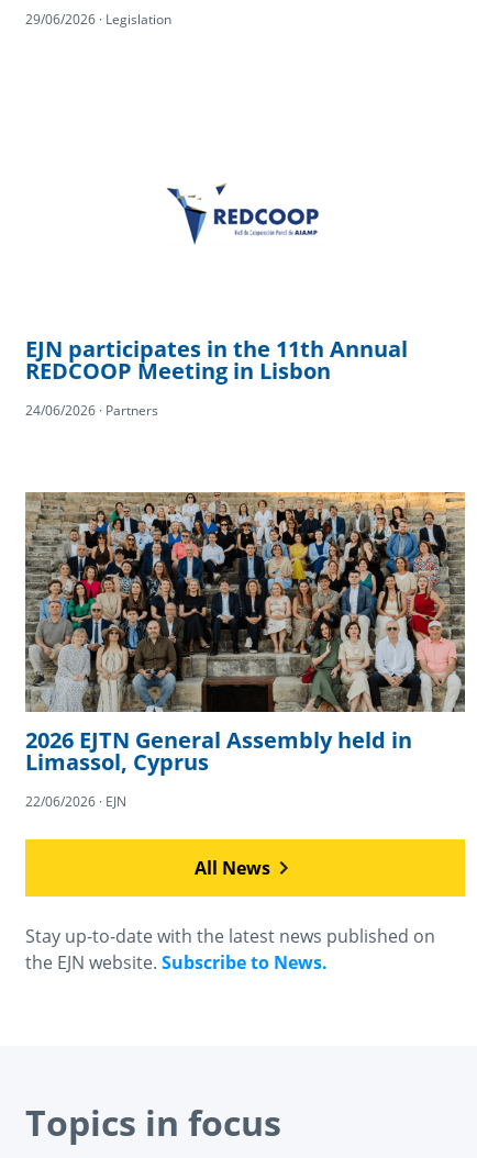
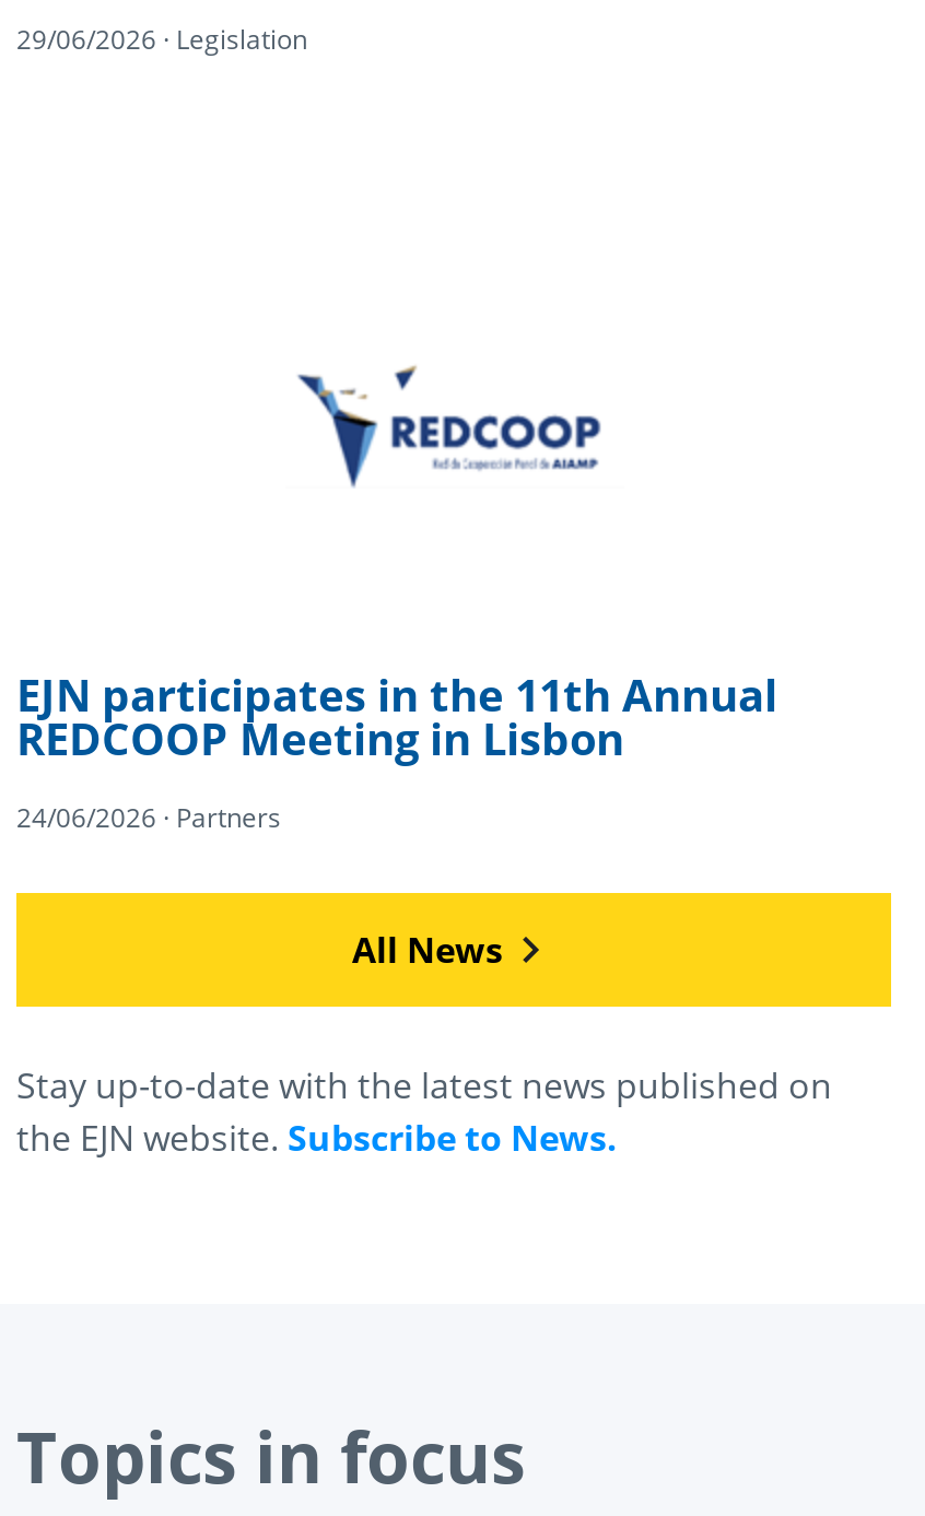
- [image]
- 2026 EJTN General Assembly held in
- Limassol, Cyprus
- 22/06/2026 · EJN
